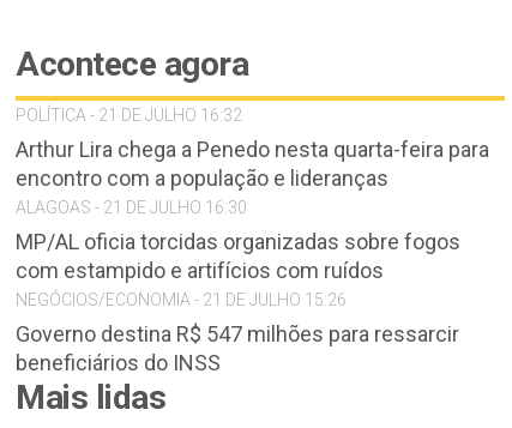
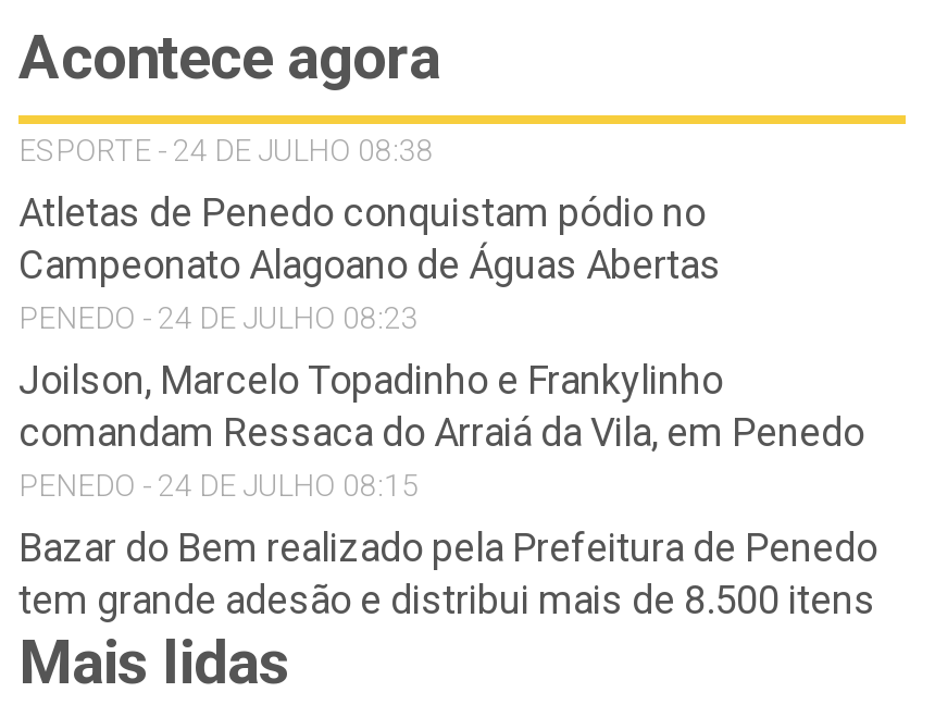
- POLÍTICA - 21 DE JULHO 16:32
+ ESPORTE - 24 DE JULHO 08:38

- Arthur Lira chega a Penedo nesta quarta-feira para
- encontro com a população e lideranças
- ALAGOAS - 21 DE JULHO 16:30
+ Atletas de Penedo conquistam pódio no
+ Campeonato Alagoano de Águas Abertas
+ PENEDO - 24 DE JULHO 08:23

- MP/AL oficia torcidas organizadas sobre fogos
- com estampido e artifícios com ruídos
- NEGÓCIOS/ECONOMIA - 21 DE JULHO 15:26
+ Joilson, Marcelo Topadinho e Frankylinho
+ comandam Ressaca do Arraiá da Vila, em Penedo
+ PENEDO - 24 DE JULHO 08:15

- Governo destina R$ 547 milhões para ressarcir
- beneficiários do INSS
+ Bazar do Bem realizado pela Prefeitura de Penedo
+ tem grande adesão e distribui mais de 8.500 itens
